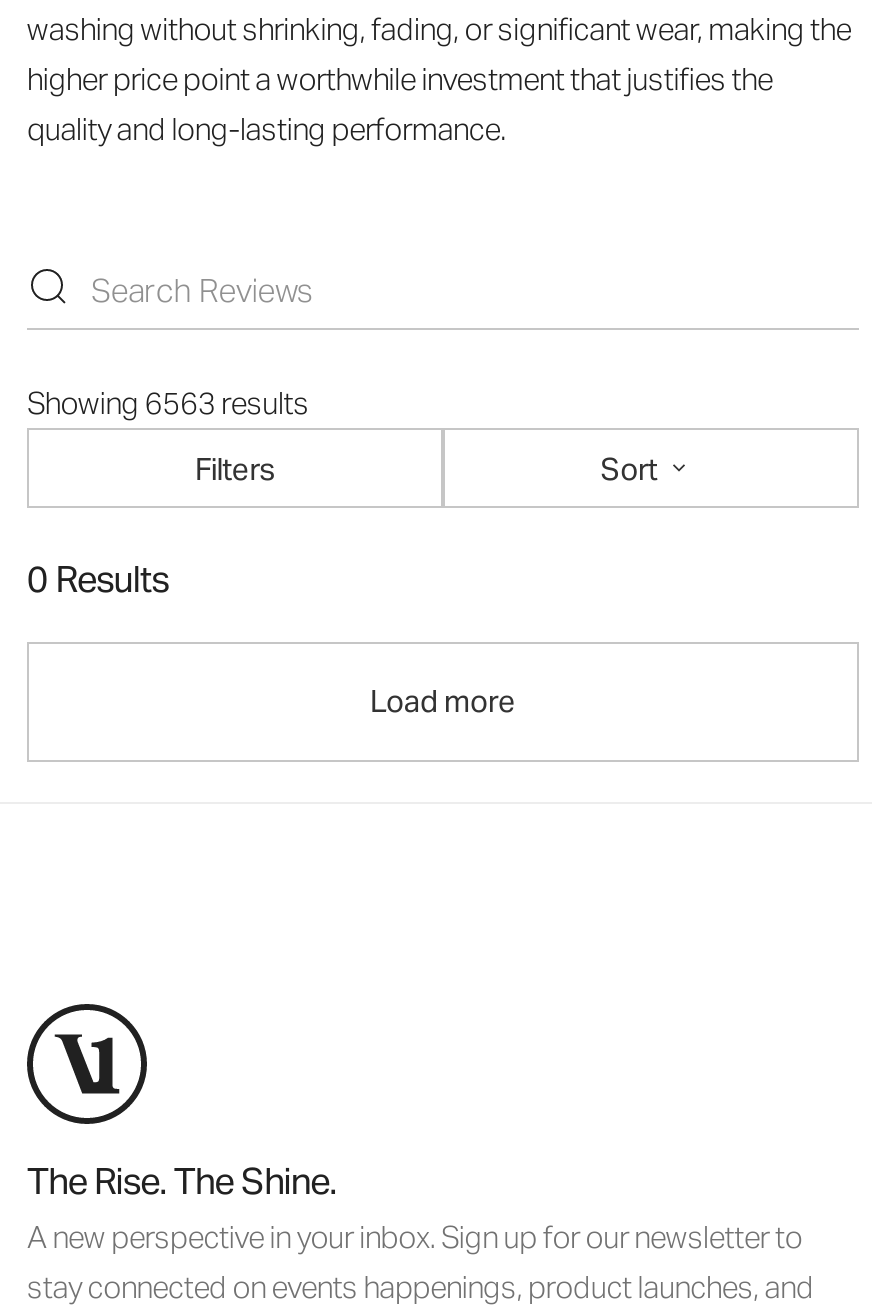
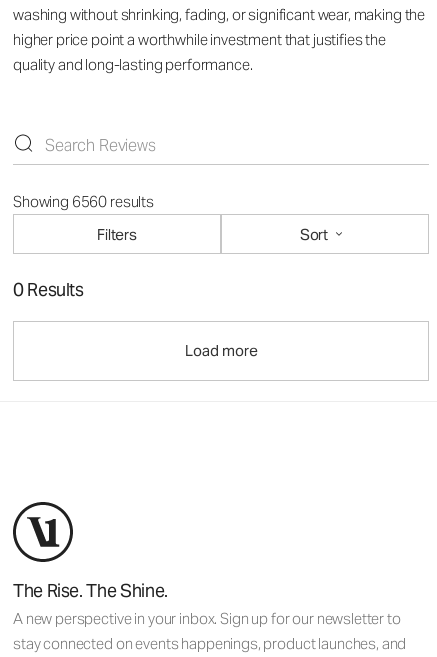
- Showing 6563 results
+ Showing 6560 results
